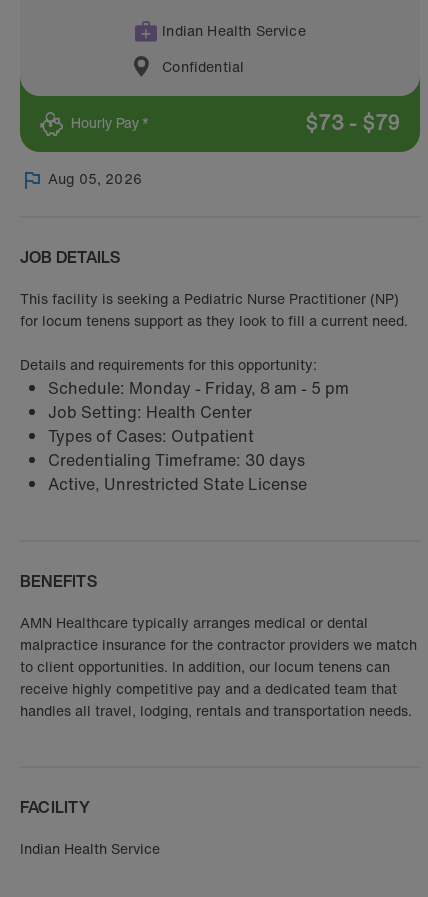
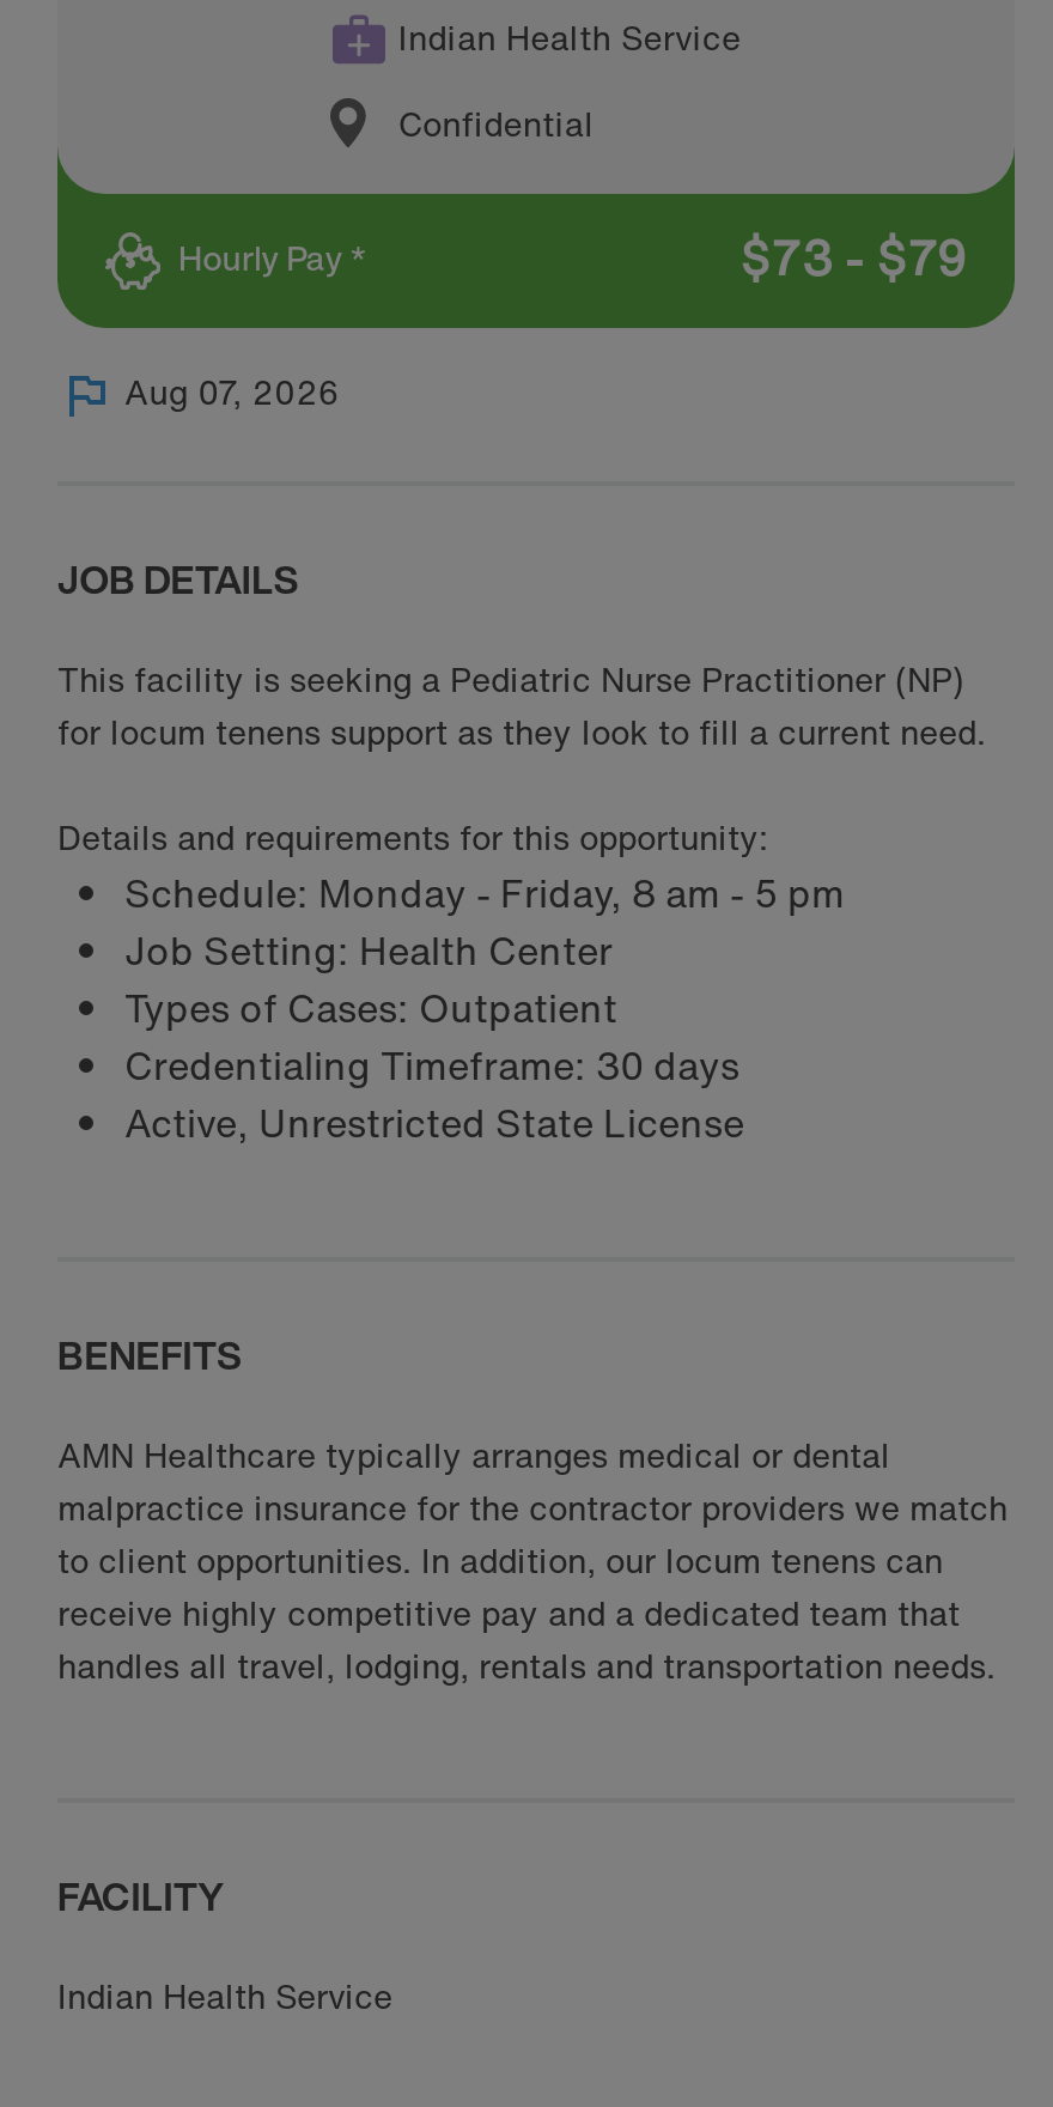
- Aug 05, 2026
+ Aug 07, 2026
